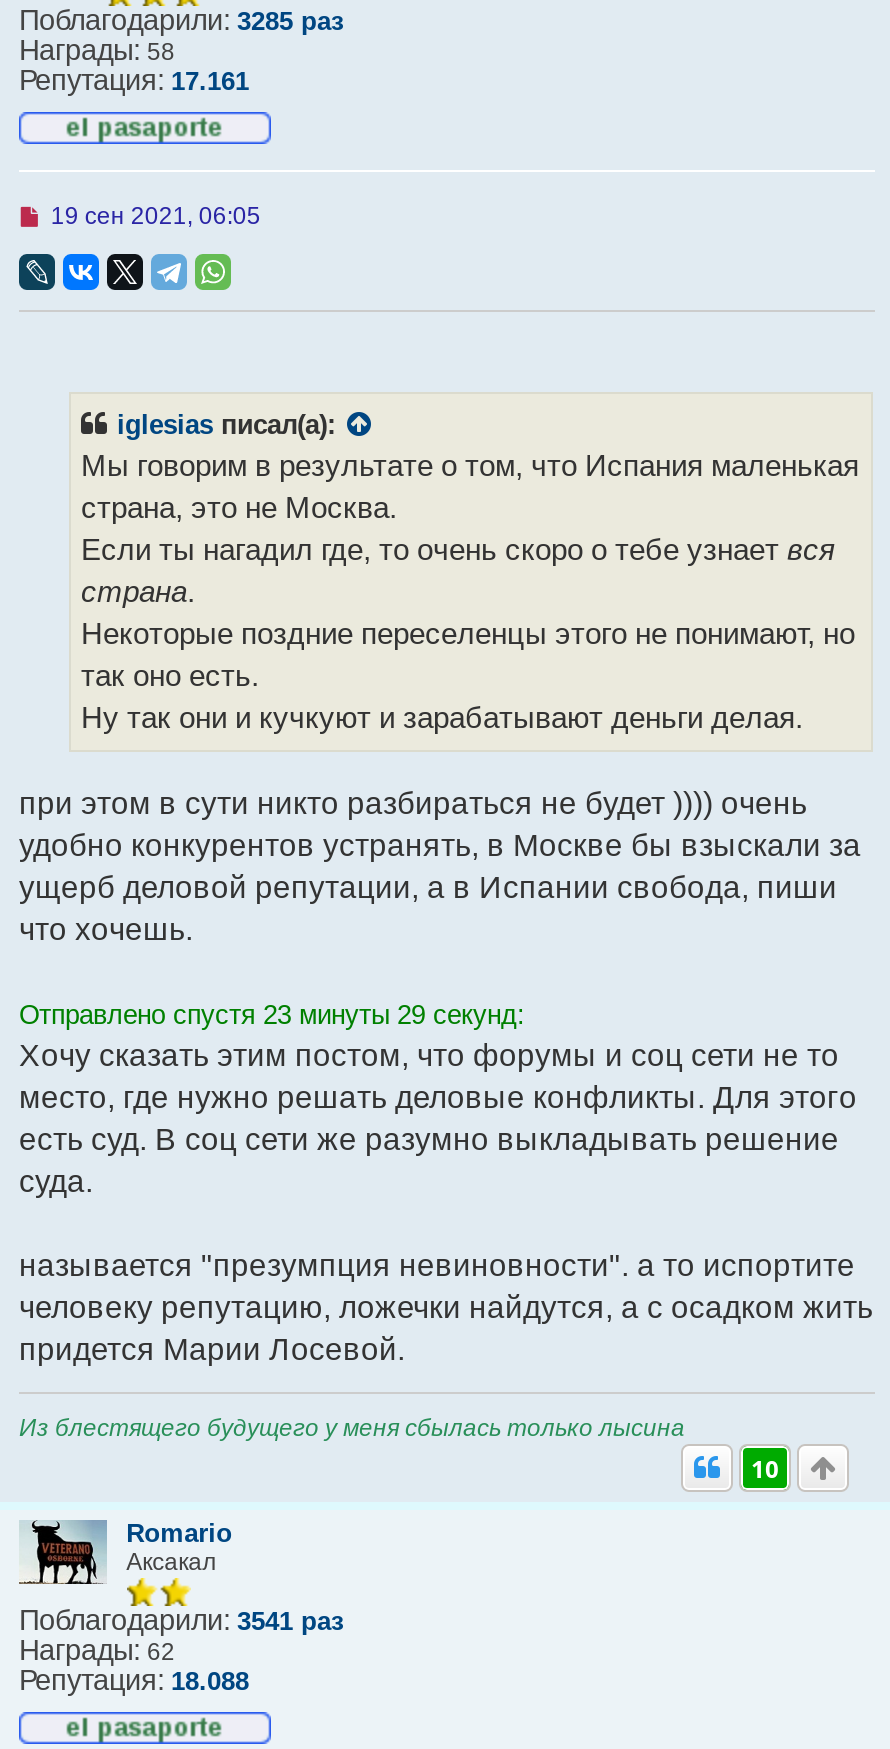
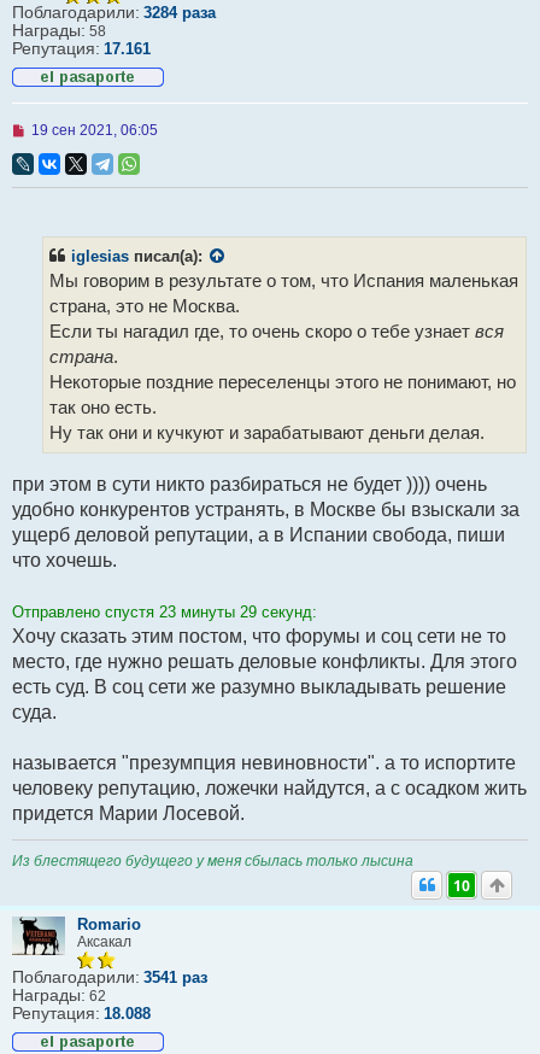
- Поблагодарили: 3285 раз
+ Поблагодарили: 3284 раза
